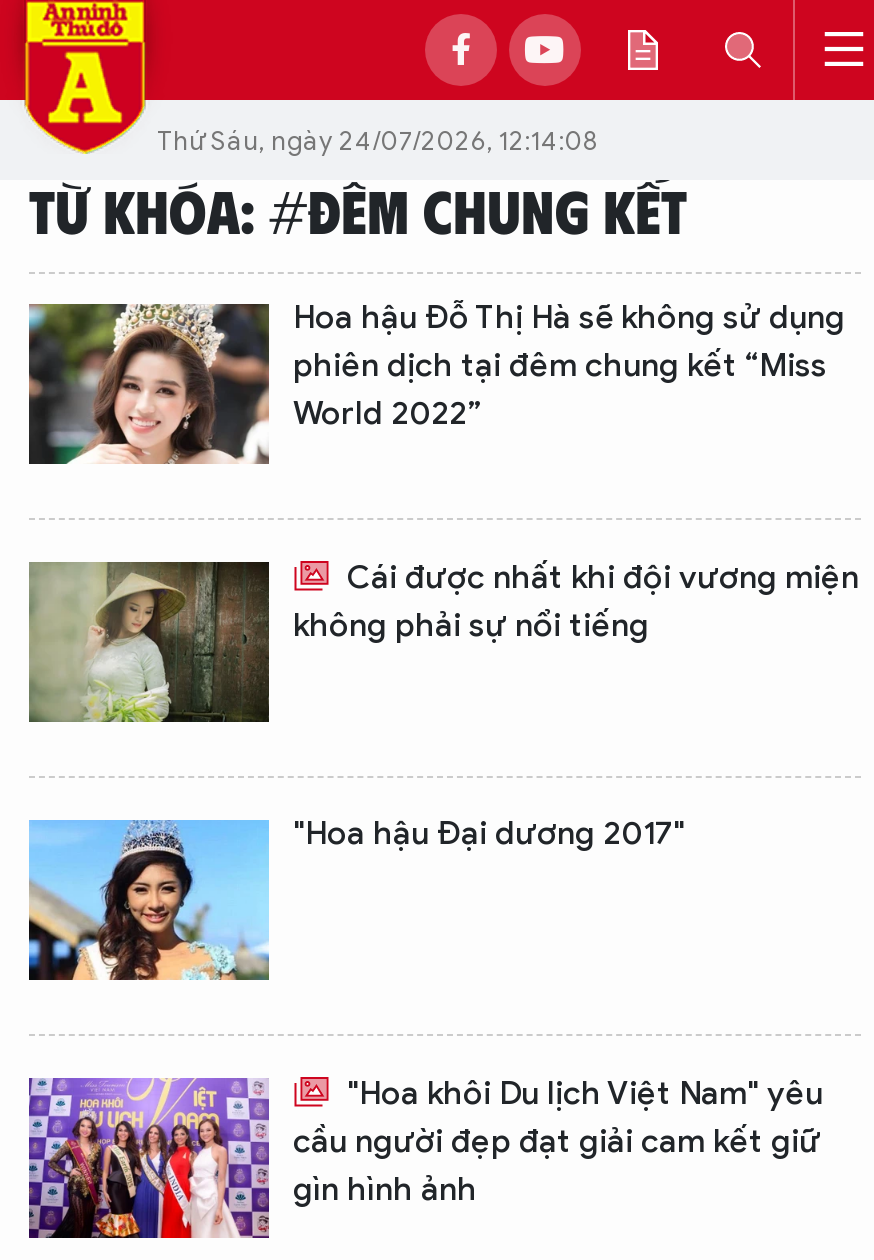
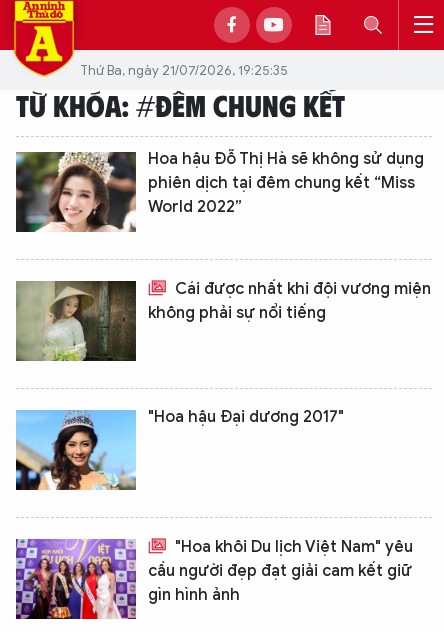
- Thứ Sáu, ngày 24/07/2026, 12:14:08
+ Thứ Ba, ngày 21/07/2026, 19:25:35
